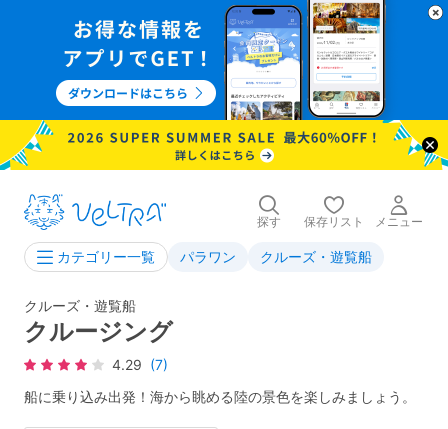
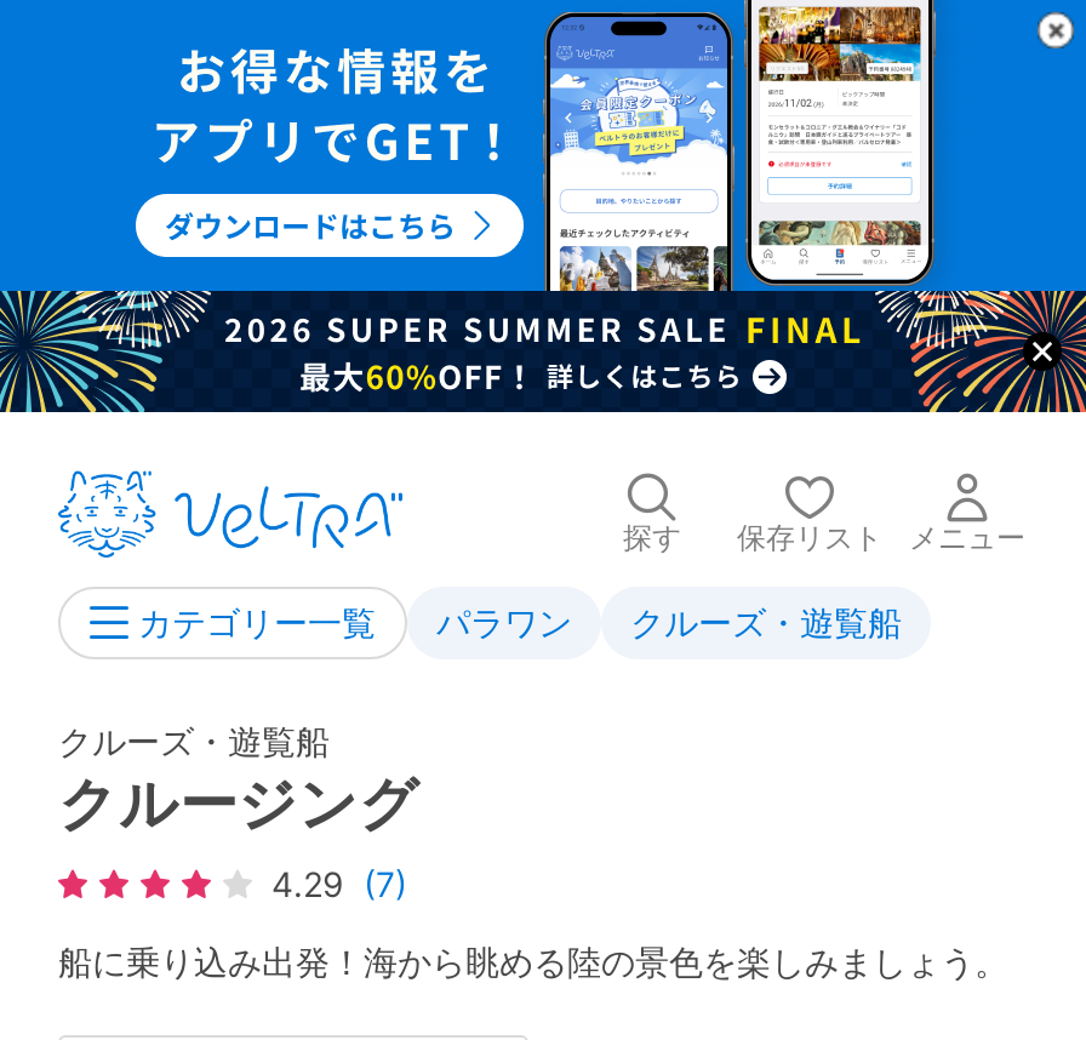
- [image]
+ [image]
